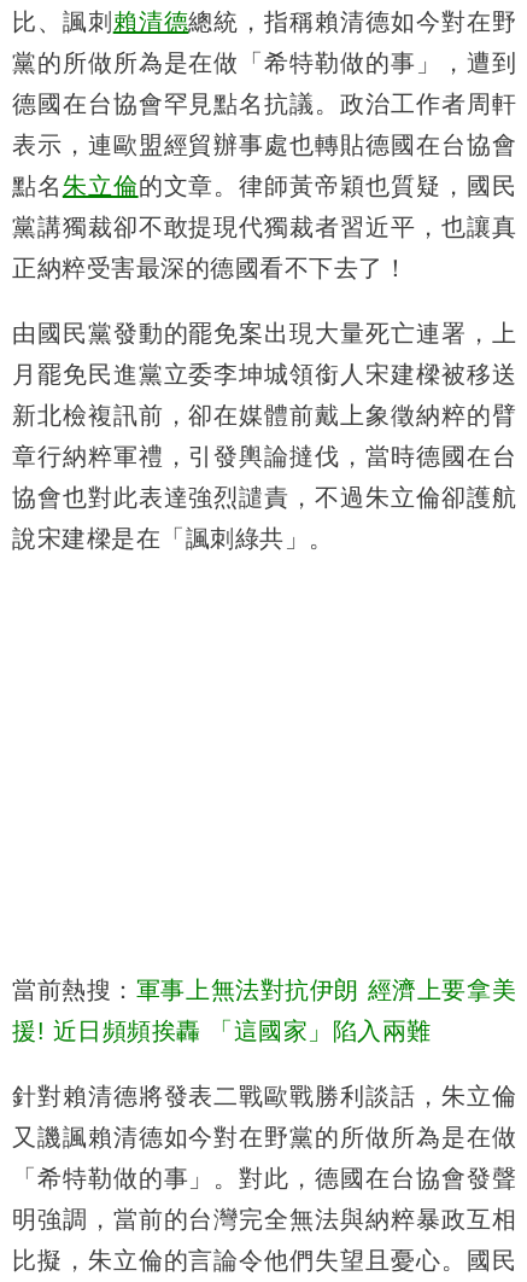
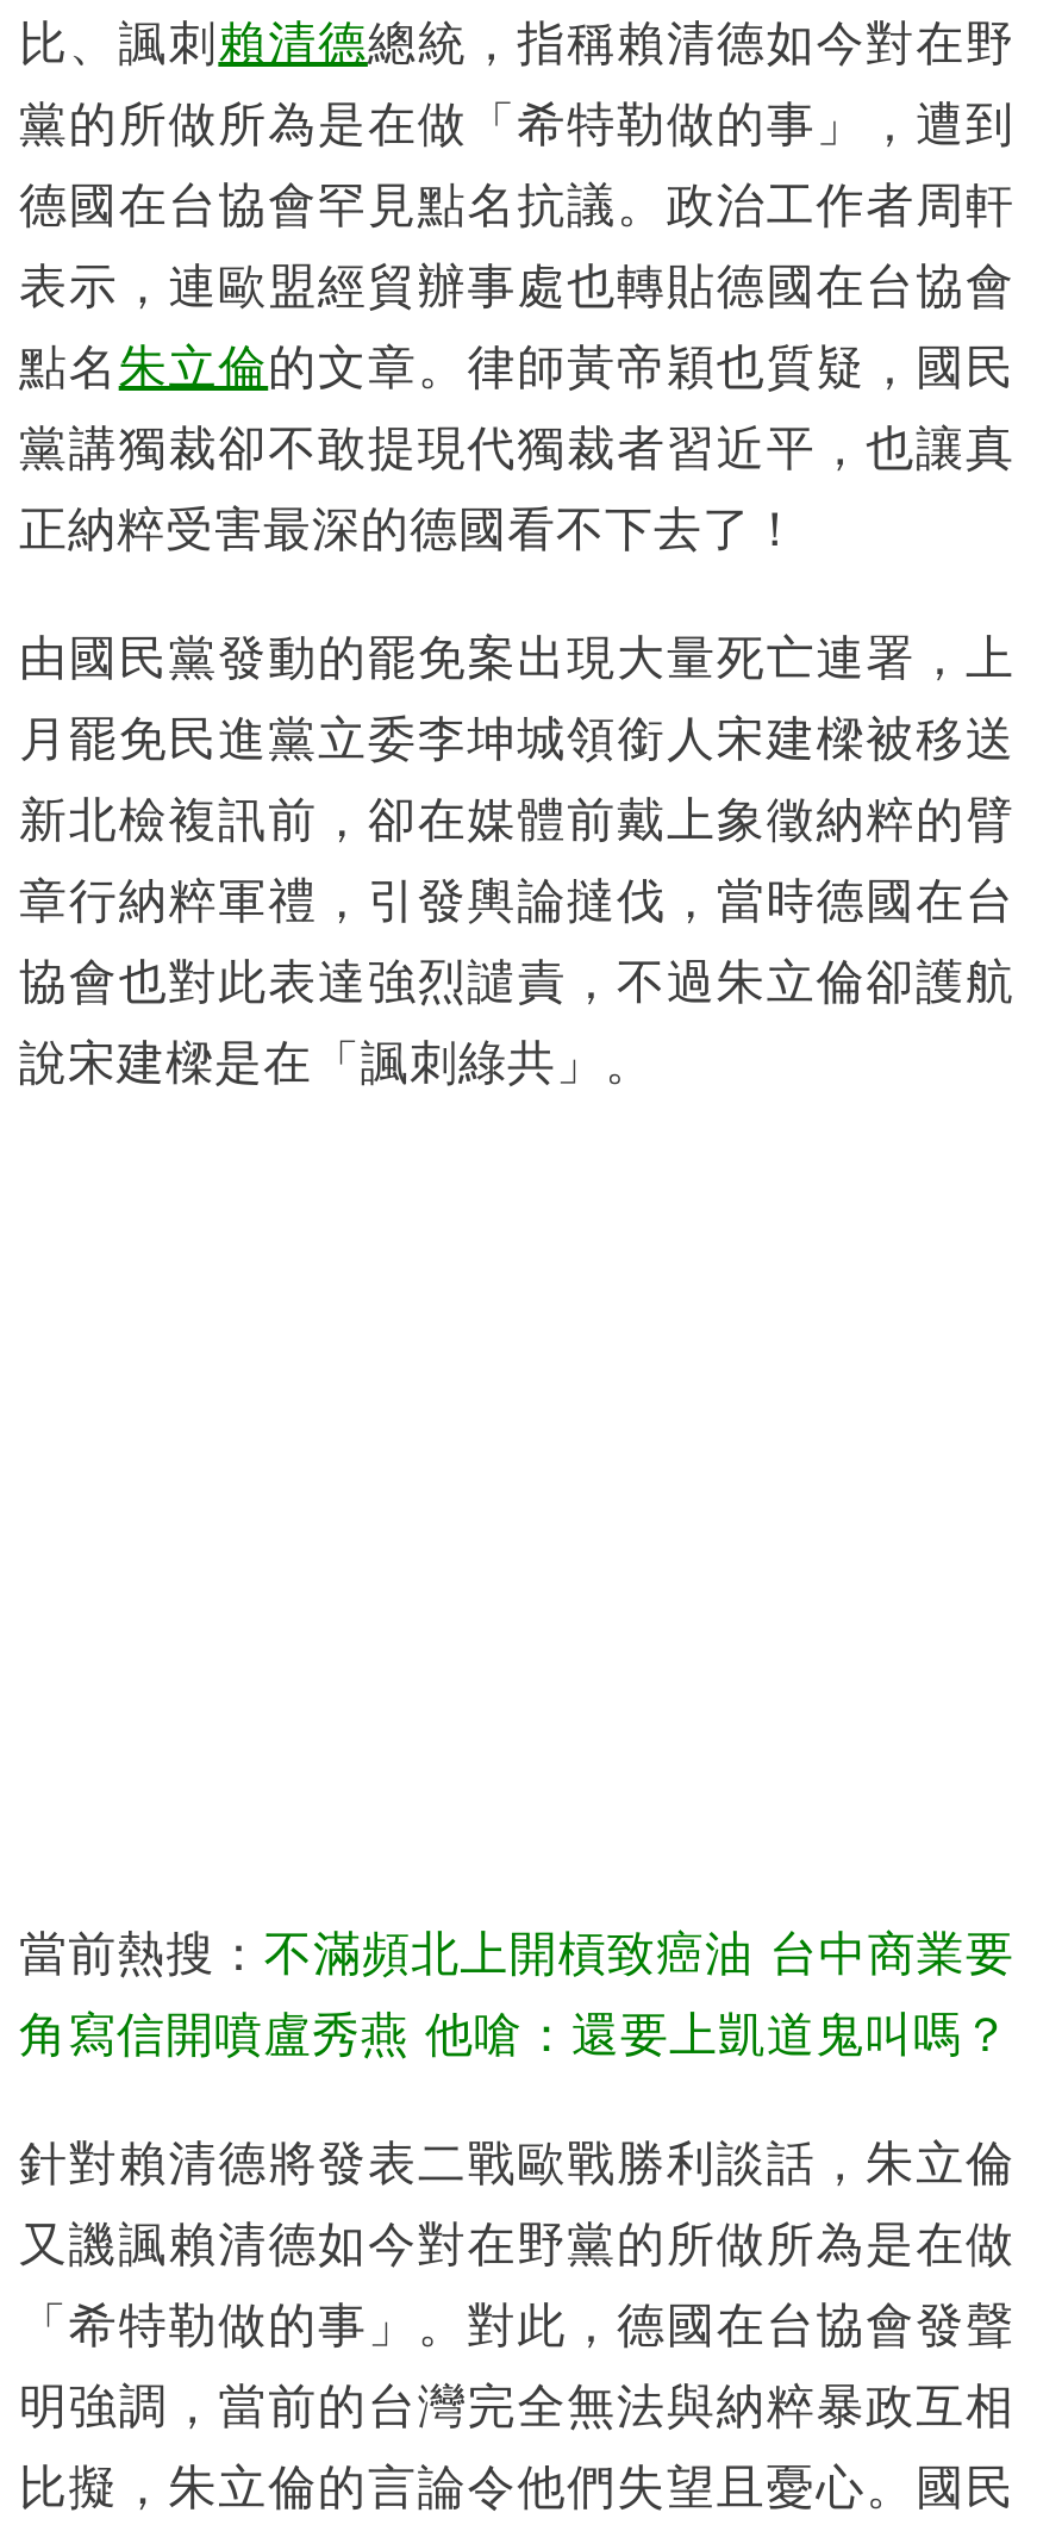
- 當前熱搜：軍事上無法對抗伊朗 經濟上要拿美
+ 當前熱搜：不滿頻北上開槓致癌油 台中商業要

- 援! 近日頻頻挨轟 「這國家」陷入兩難
+ 角寫信開噴盧秀燕 他嗆：還要上凱道鬼叫嗎？
